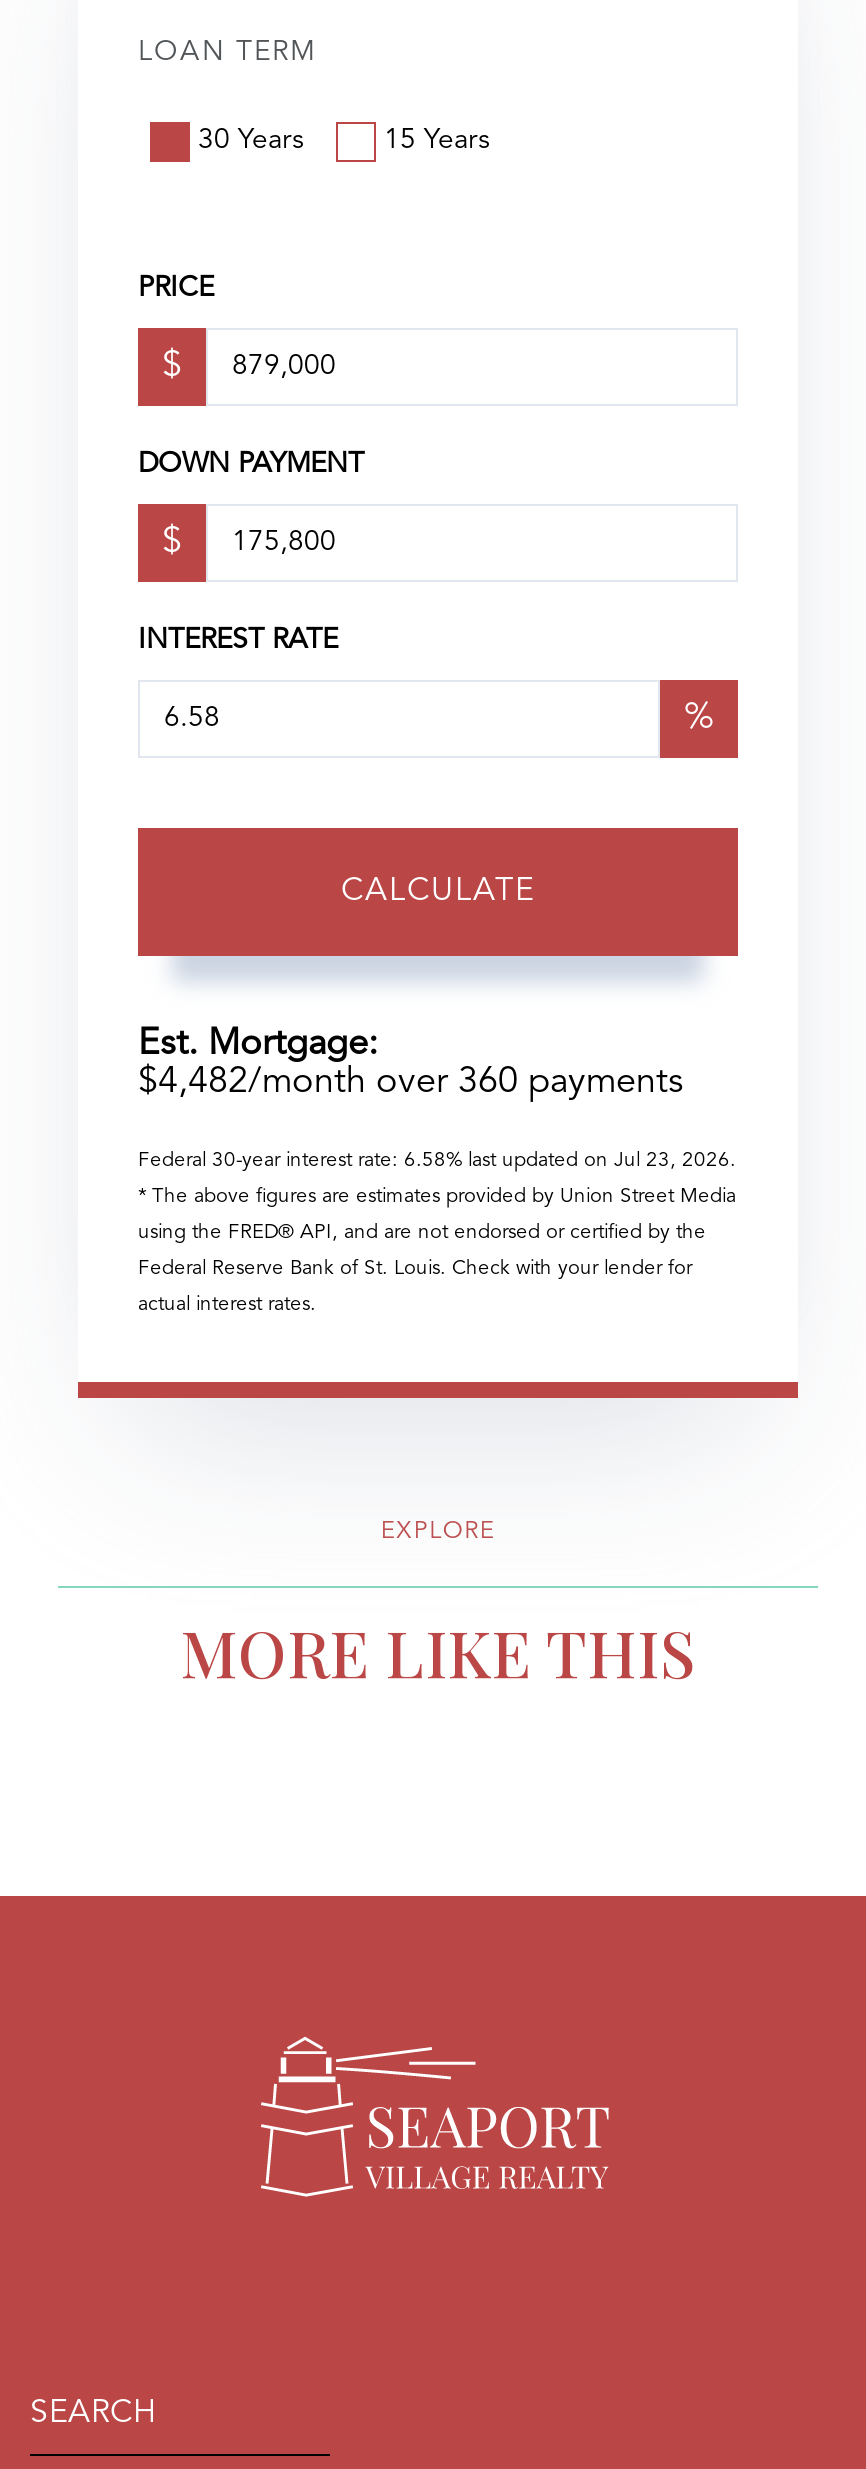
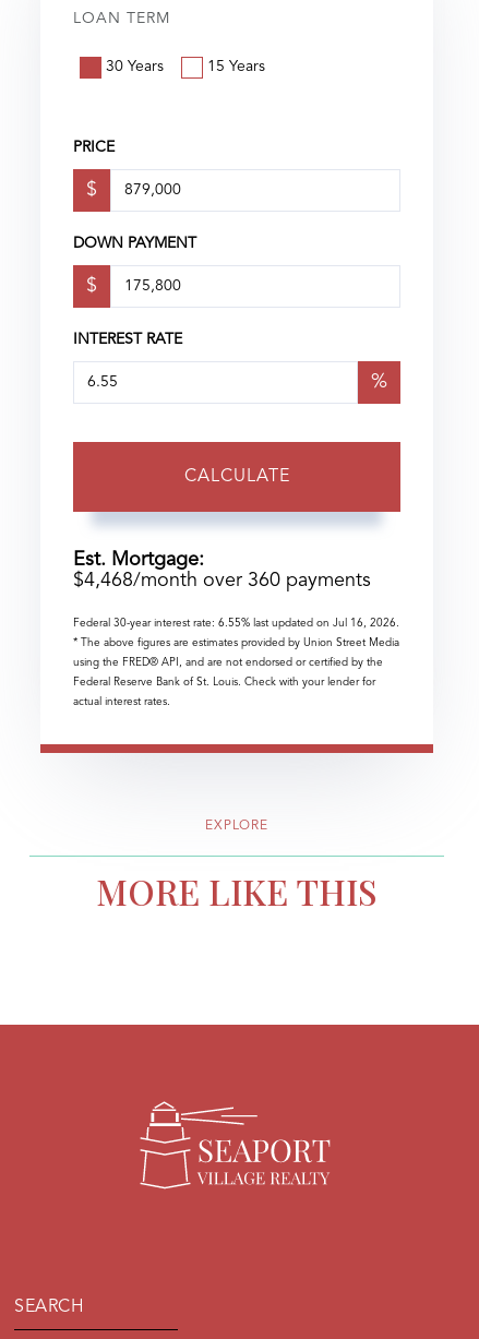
- $4,482/month over 360 payments
+ $4,468/month over 360 payments

- Federal 30-year interest rate: 6.58% last updated on Jul 23, 2026.
+ Federal 30-year interest rate: 6.55% last updated on Jul 16, 2026.
